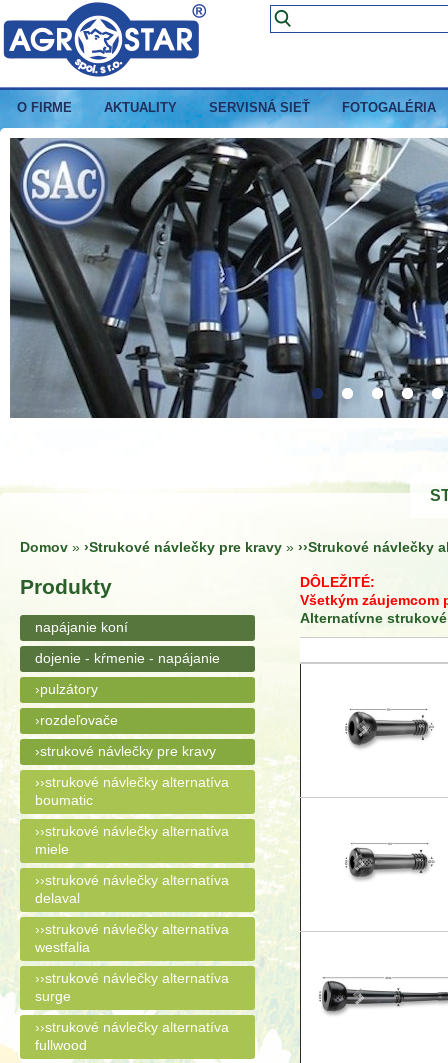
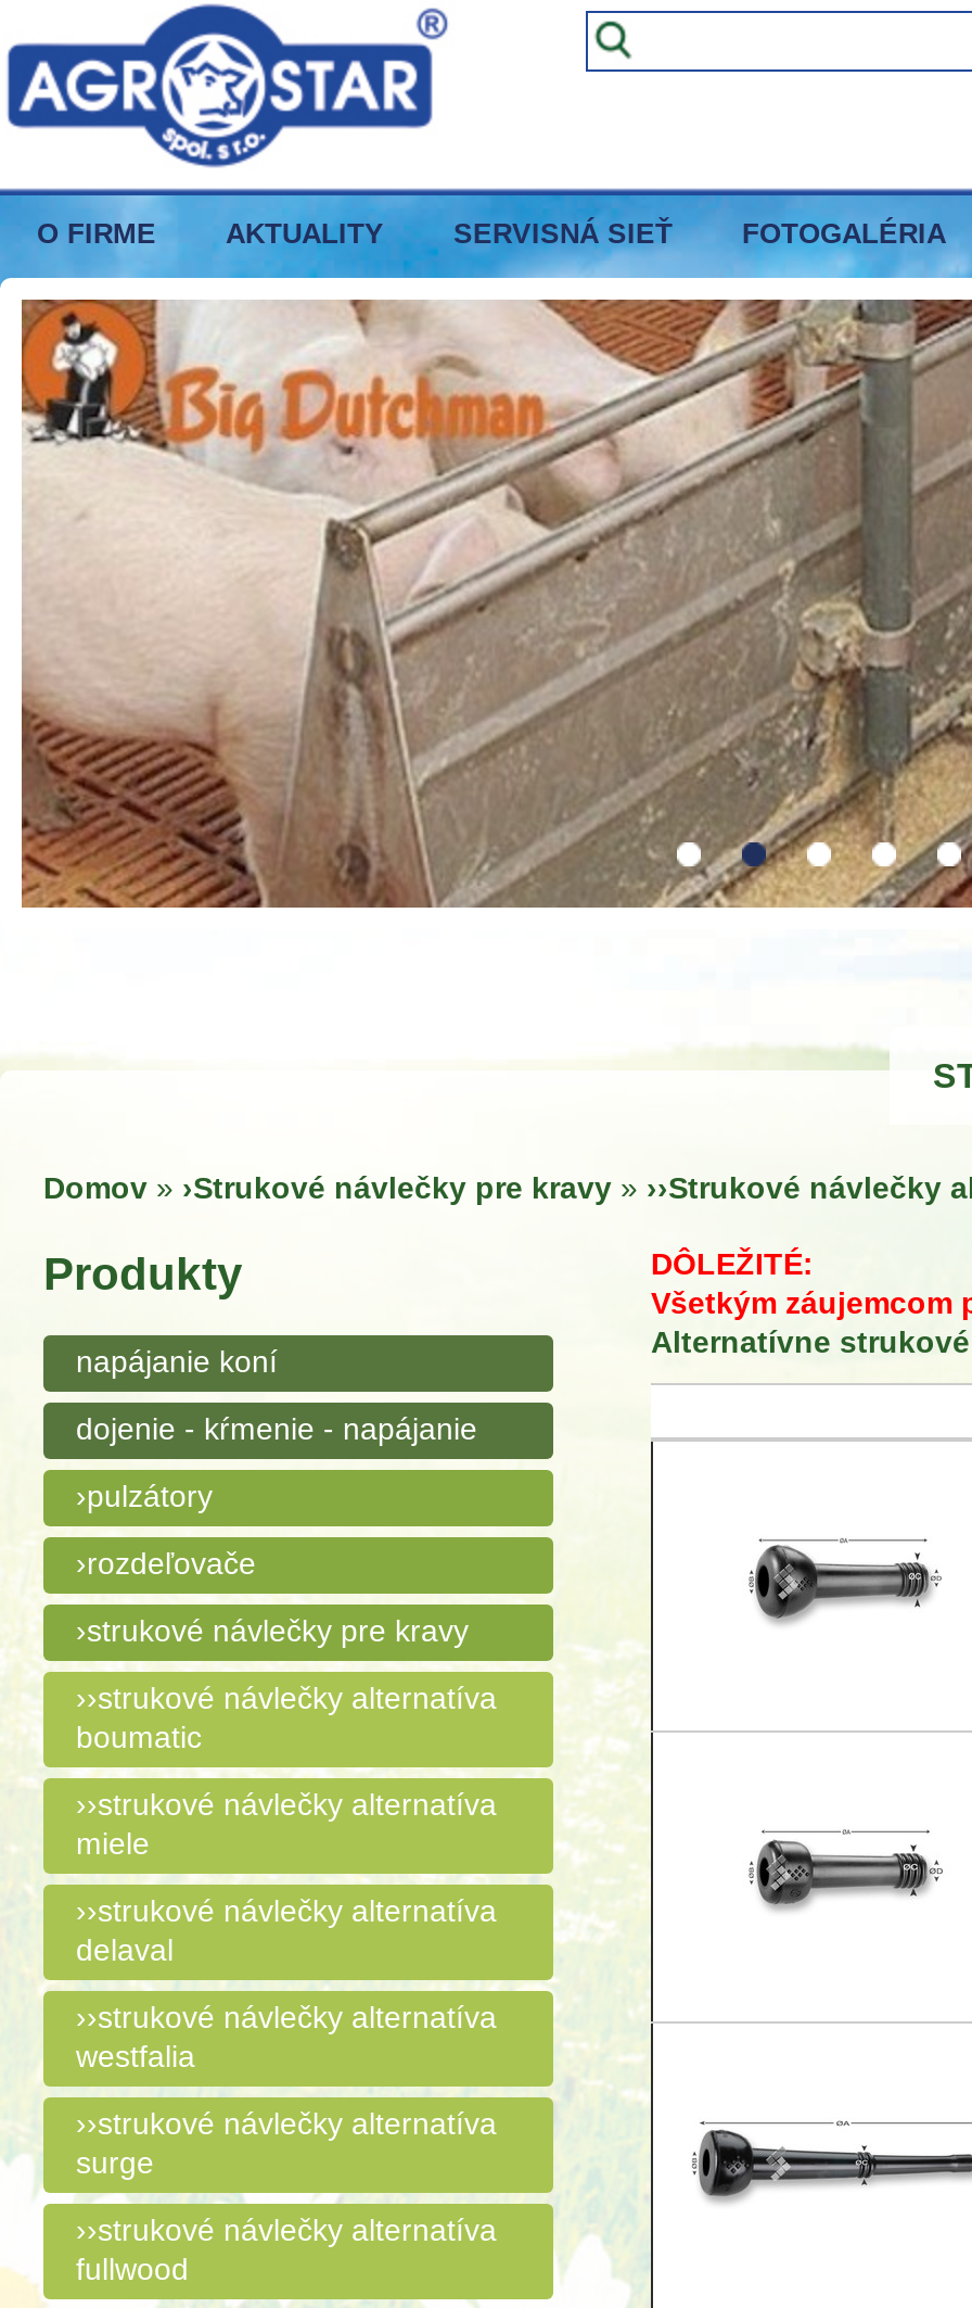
- [image]
+ [image]
